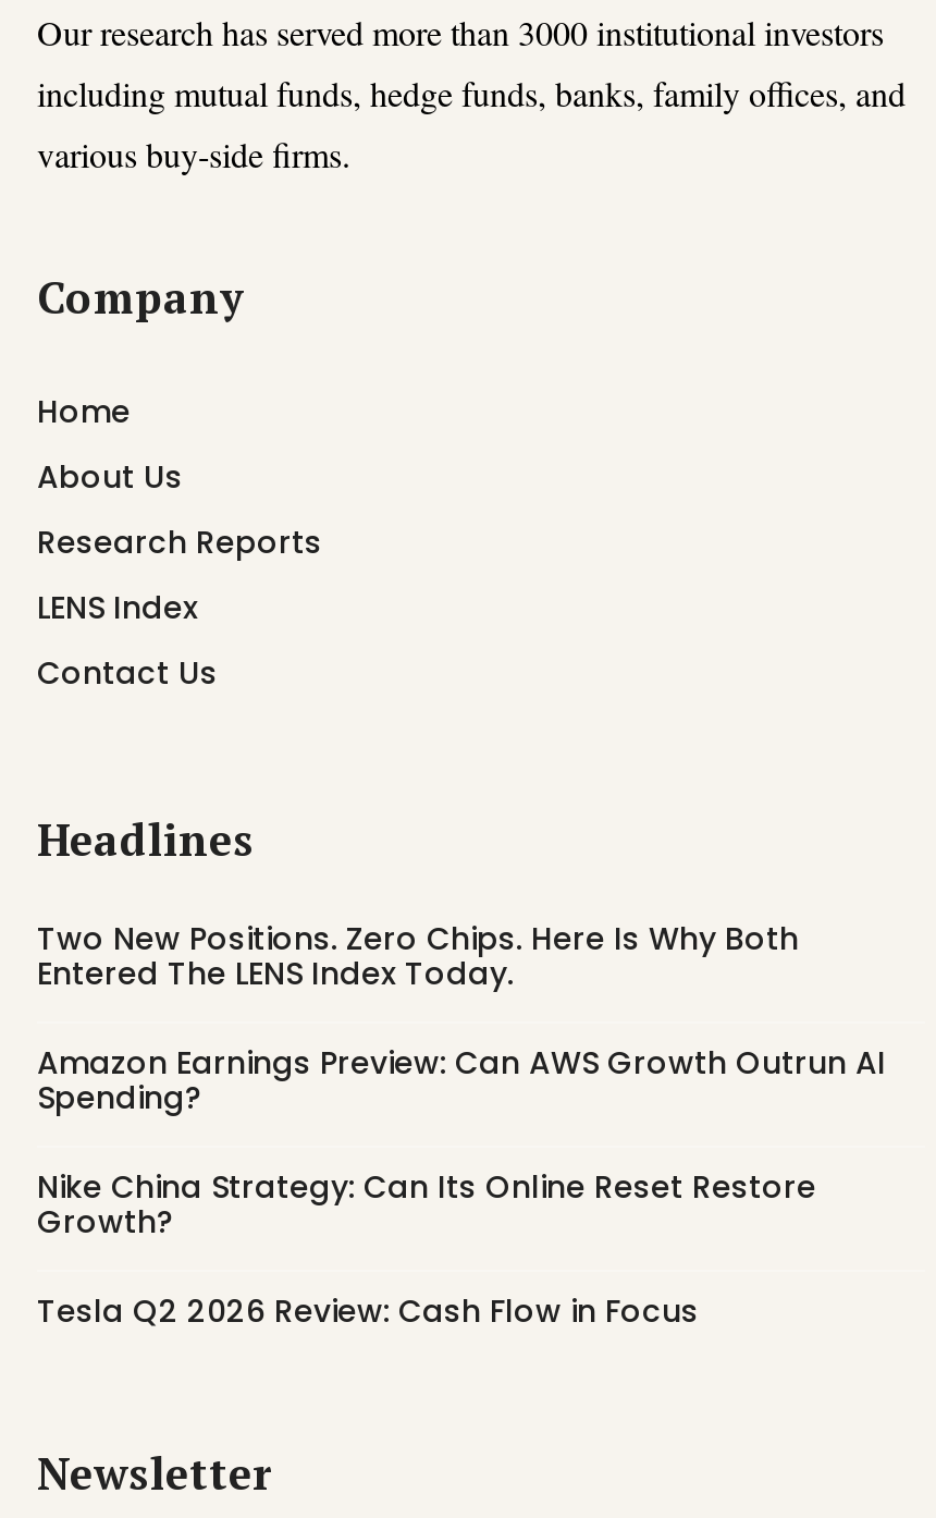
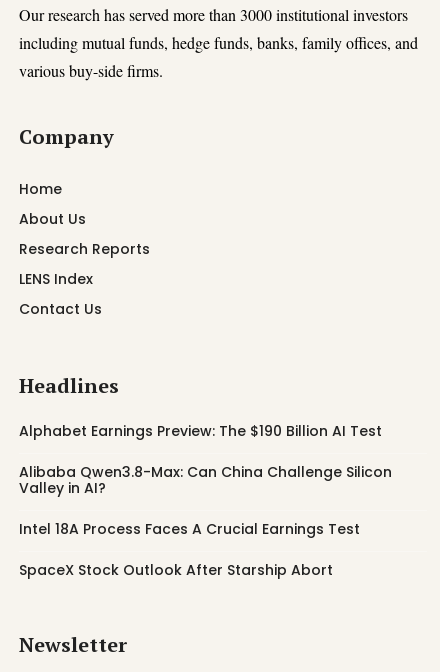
- Two New Positions. Zero Chips. Here Is Why Both
- Entered The LENS Index Today.
+ Alphabet Earnings Preview: The $190 Billion AI Test

- Amazon Earnings Preview: Can AWS Growth Outrun AI
- Spending?
+ Alibaba Qwen3.8-Max: Can China Challenge Silicon
+ Valley in AI?

- Nike China Strategy: Can Its Online Reset Restore
- Growth?
+ Intel 18A Process Faces A Crucial Earnings Test

- Tesla Q2 2026 Review: Cash Flow in Focus
+ SpaceX Stock Outlook After Starship Abort
